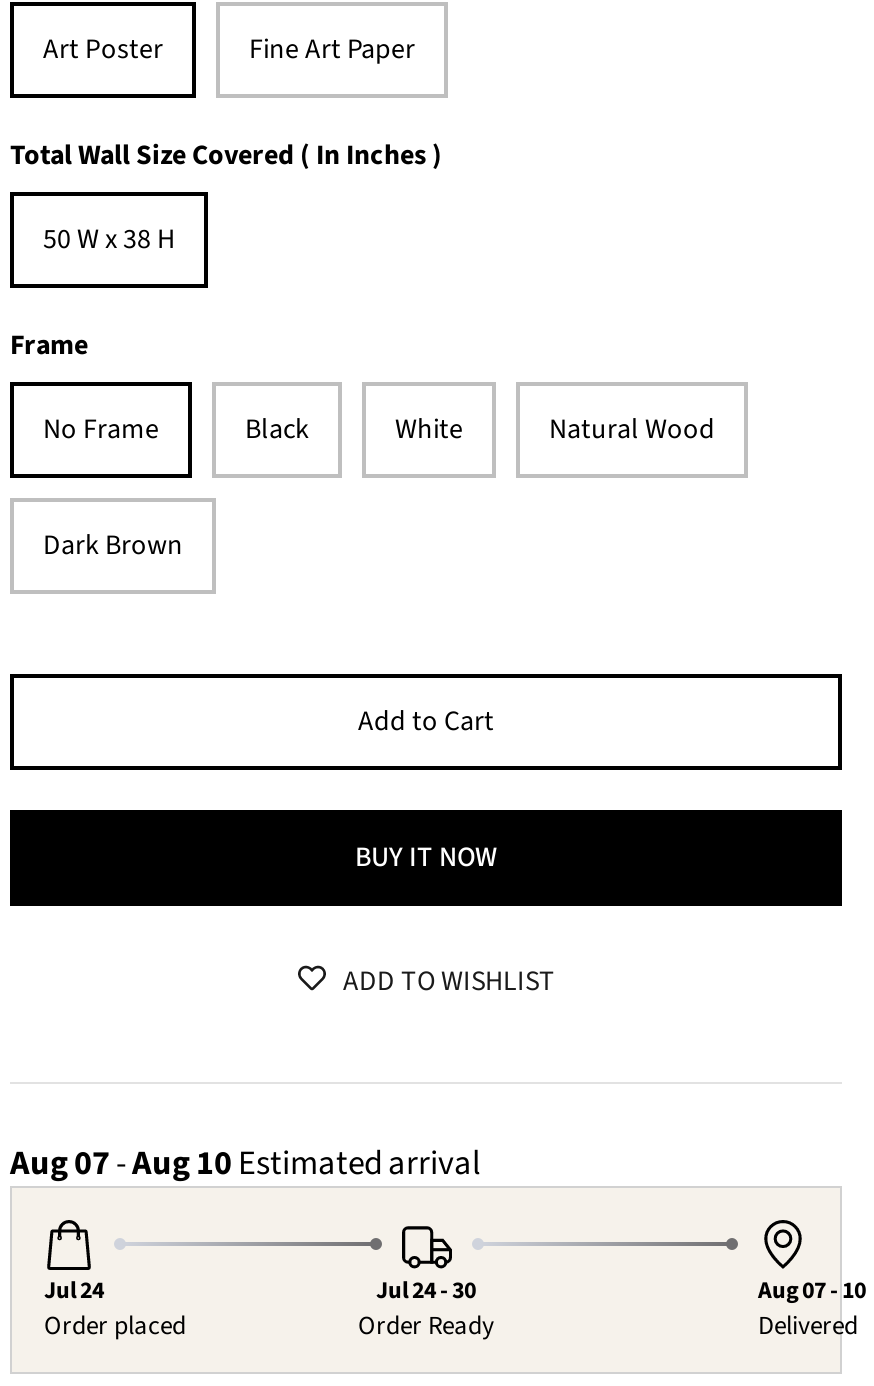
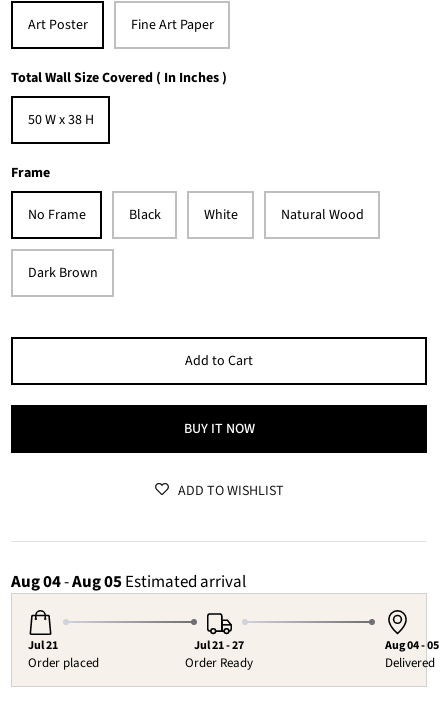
- Aug 07 - Aug 10 Estimated arrival
+ Aug 04 - Aug 05 Estimated arrival

- Jul 24
+ Jul 21

- Jul 24 - 30
+ Jul 21 - 27

- Aug 07 - 10
+ Aug 04 - 05
